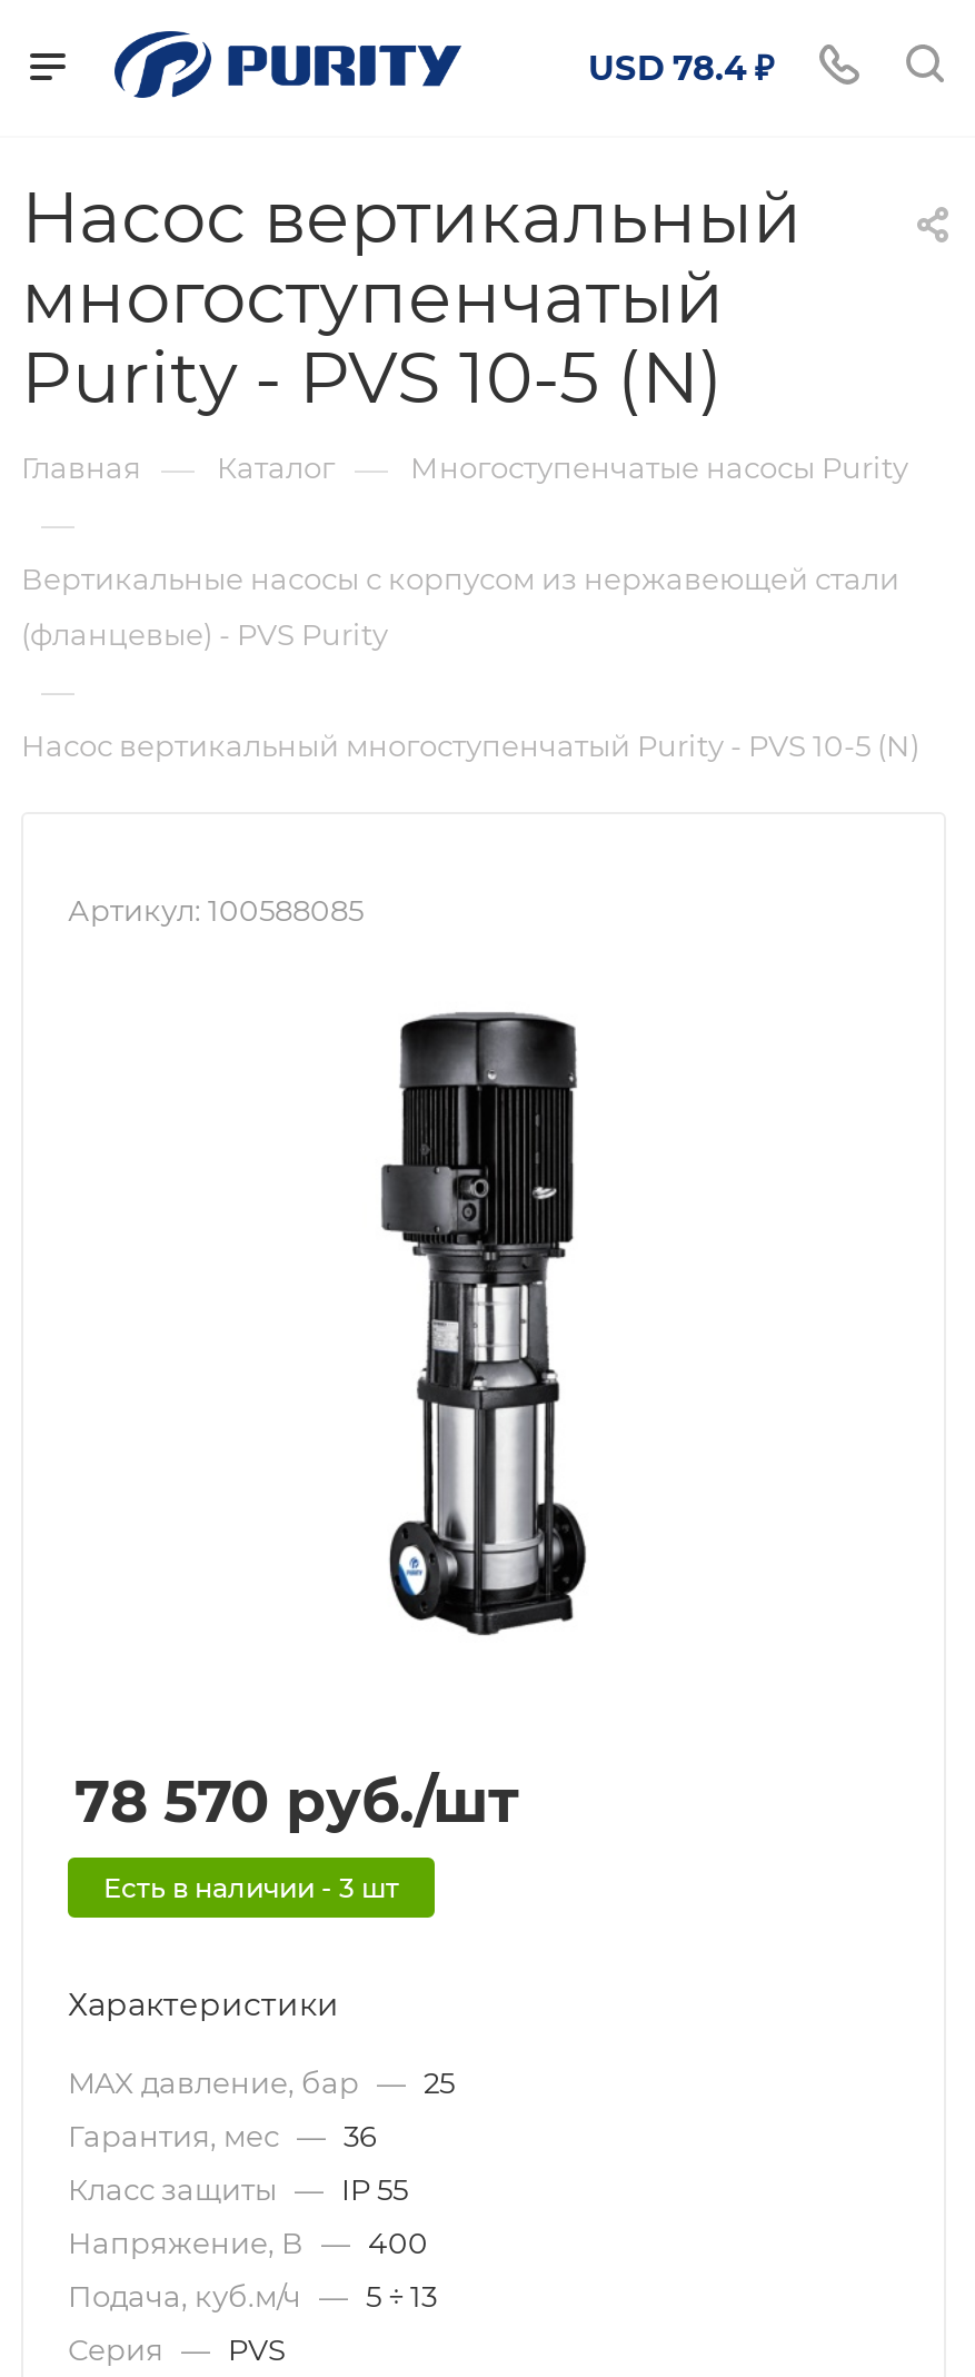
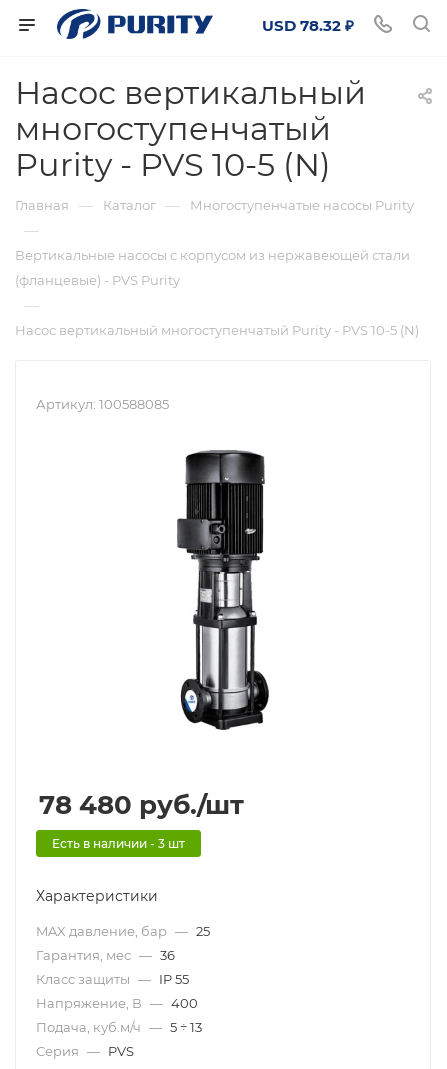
- USD 78.4 ₽
+ USD 78.32 ₽

- 78 570 руб./шт
+ 78 480 руб./шт
